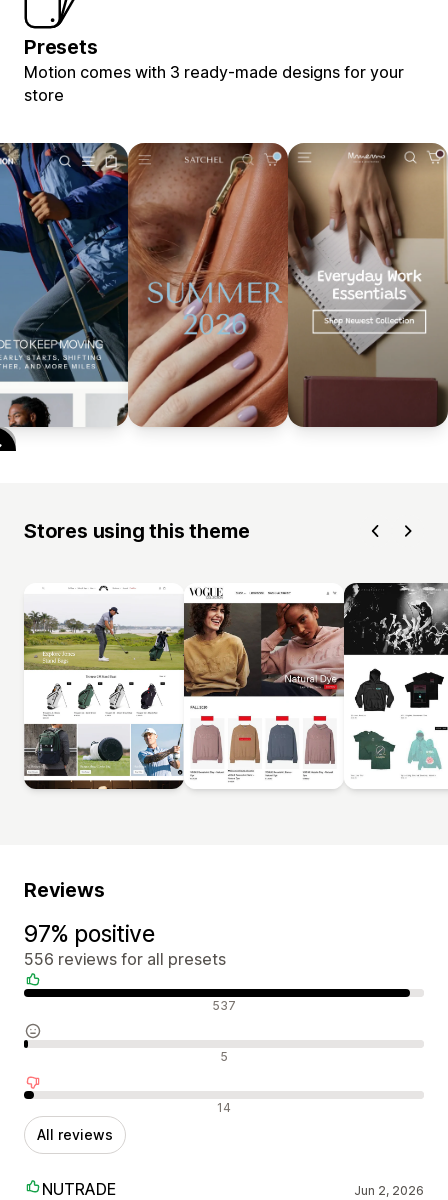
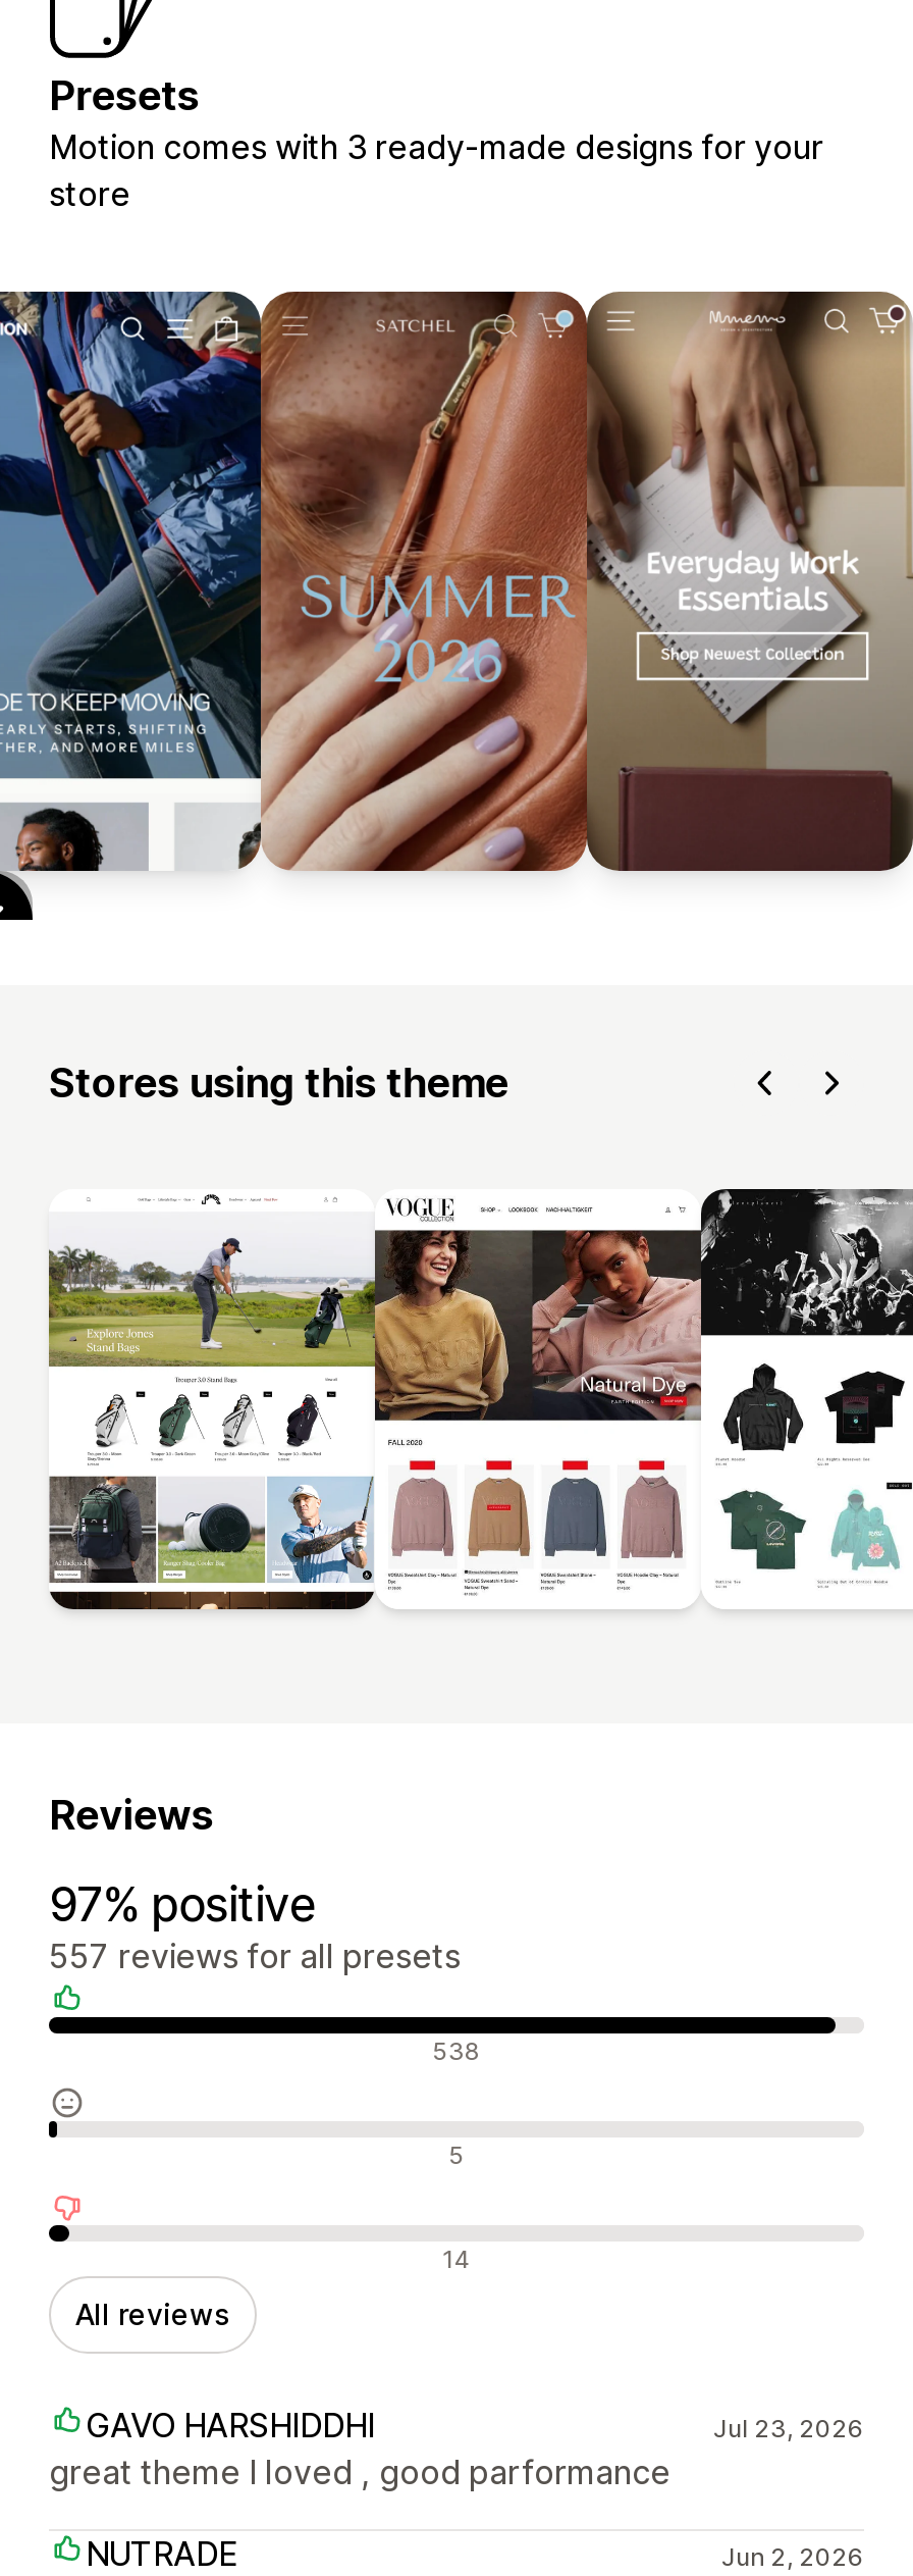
- 556 reviews for all presets
+ 557 reviews for all presets

- 537
+ 538

+ GAVO HARSHIDDHI
+ Jul 23, 2026
+ great theme I loved , good parformance
